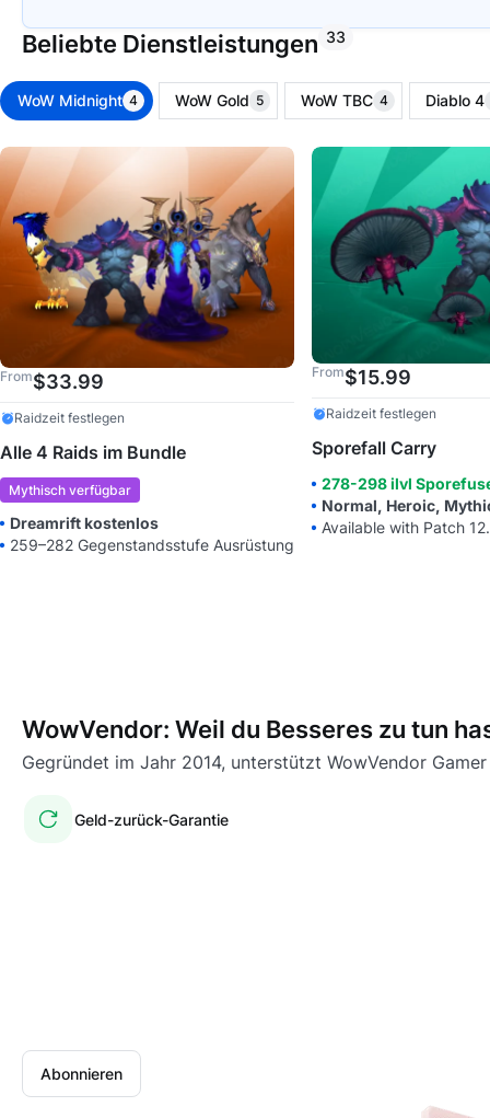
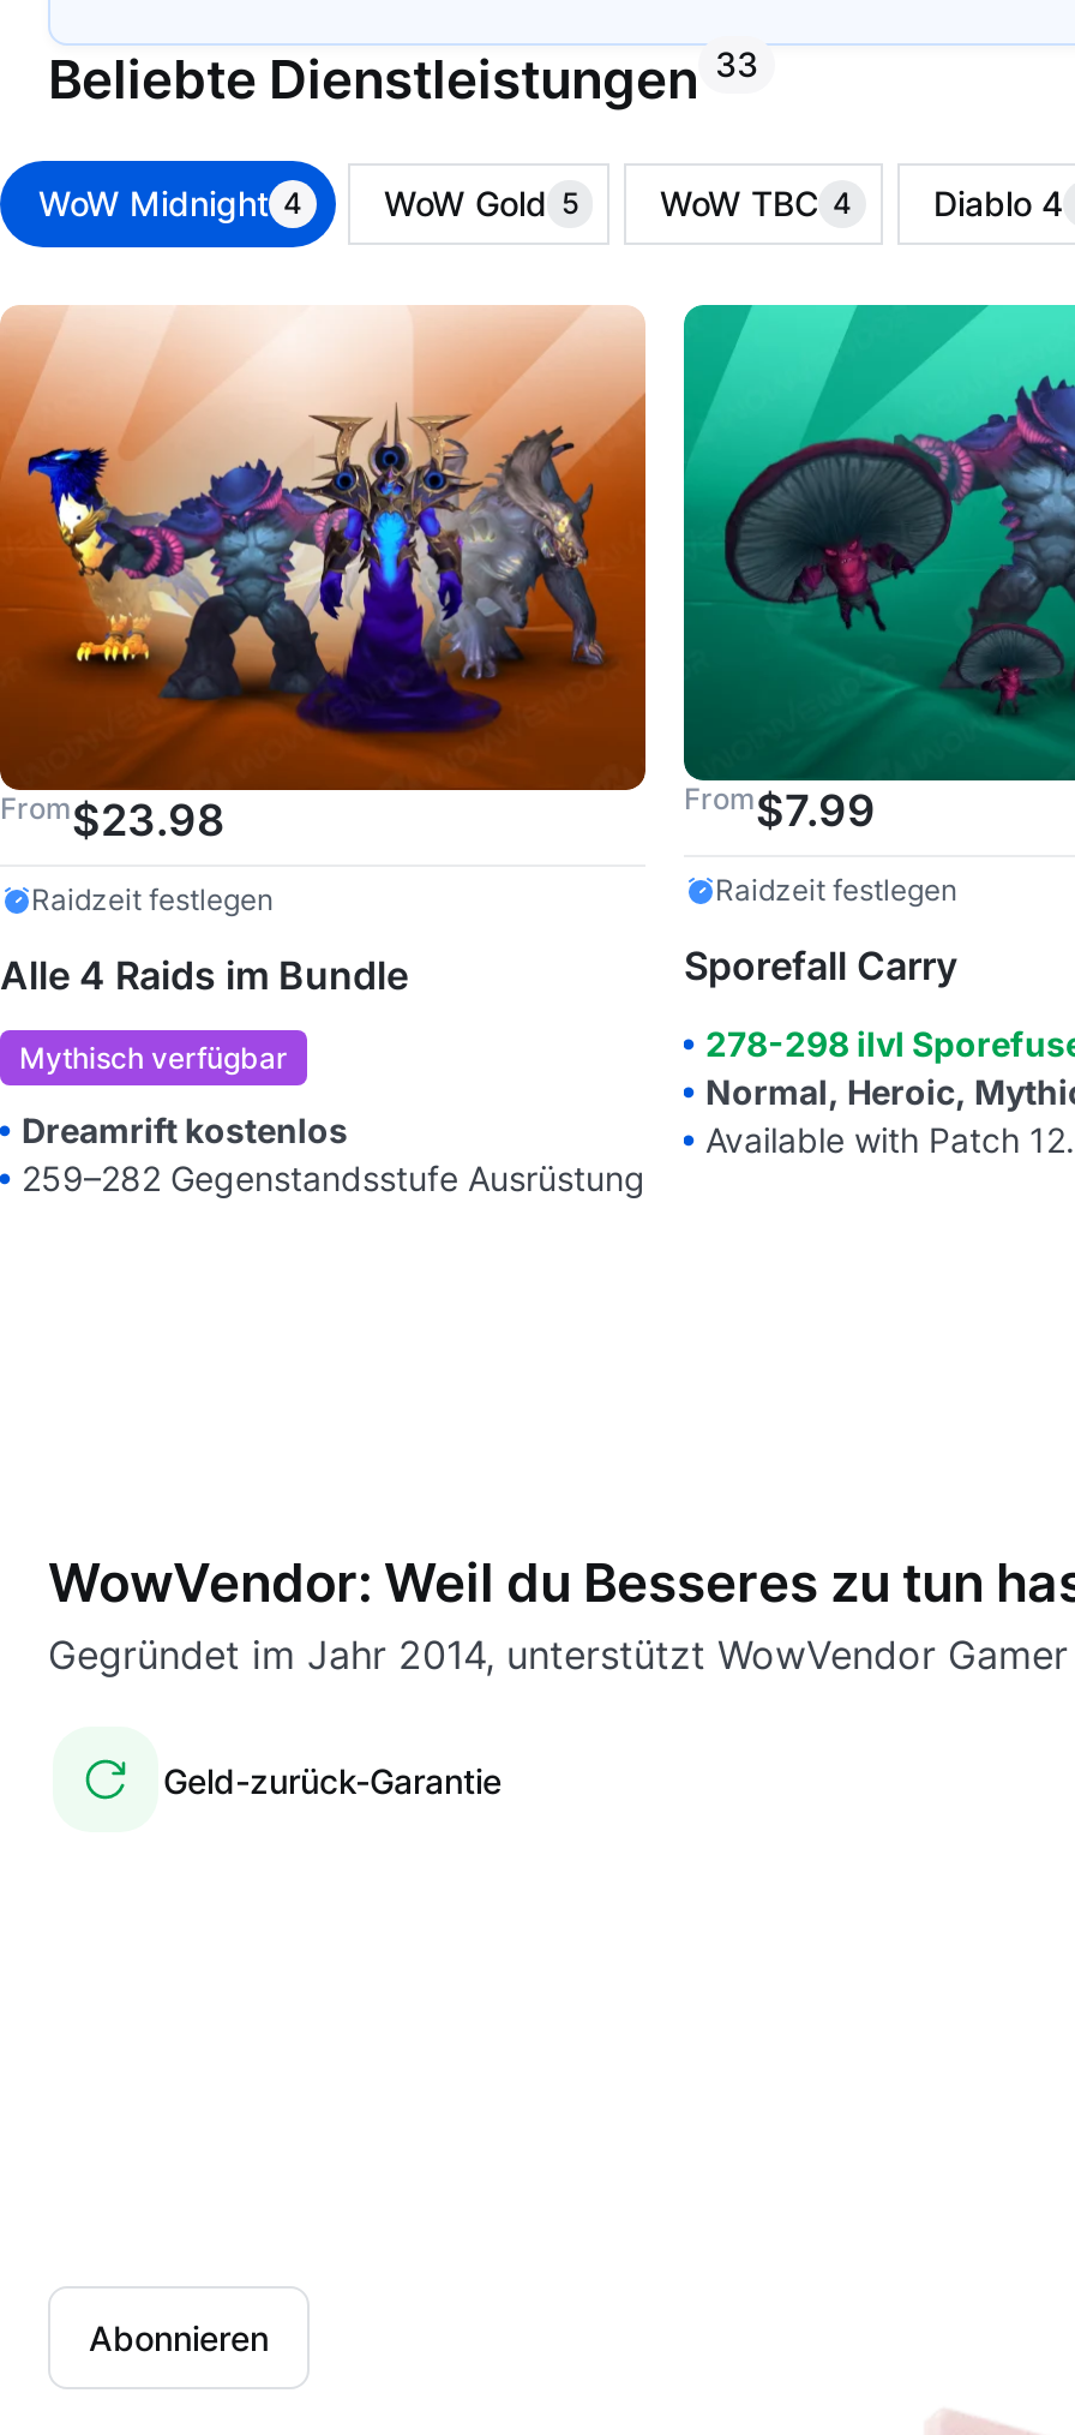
- From$33.99
+ From$23.98

- From$15.99
+ From$7.99
